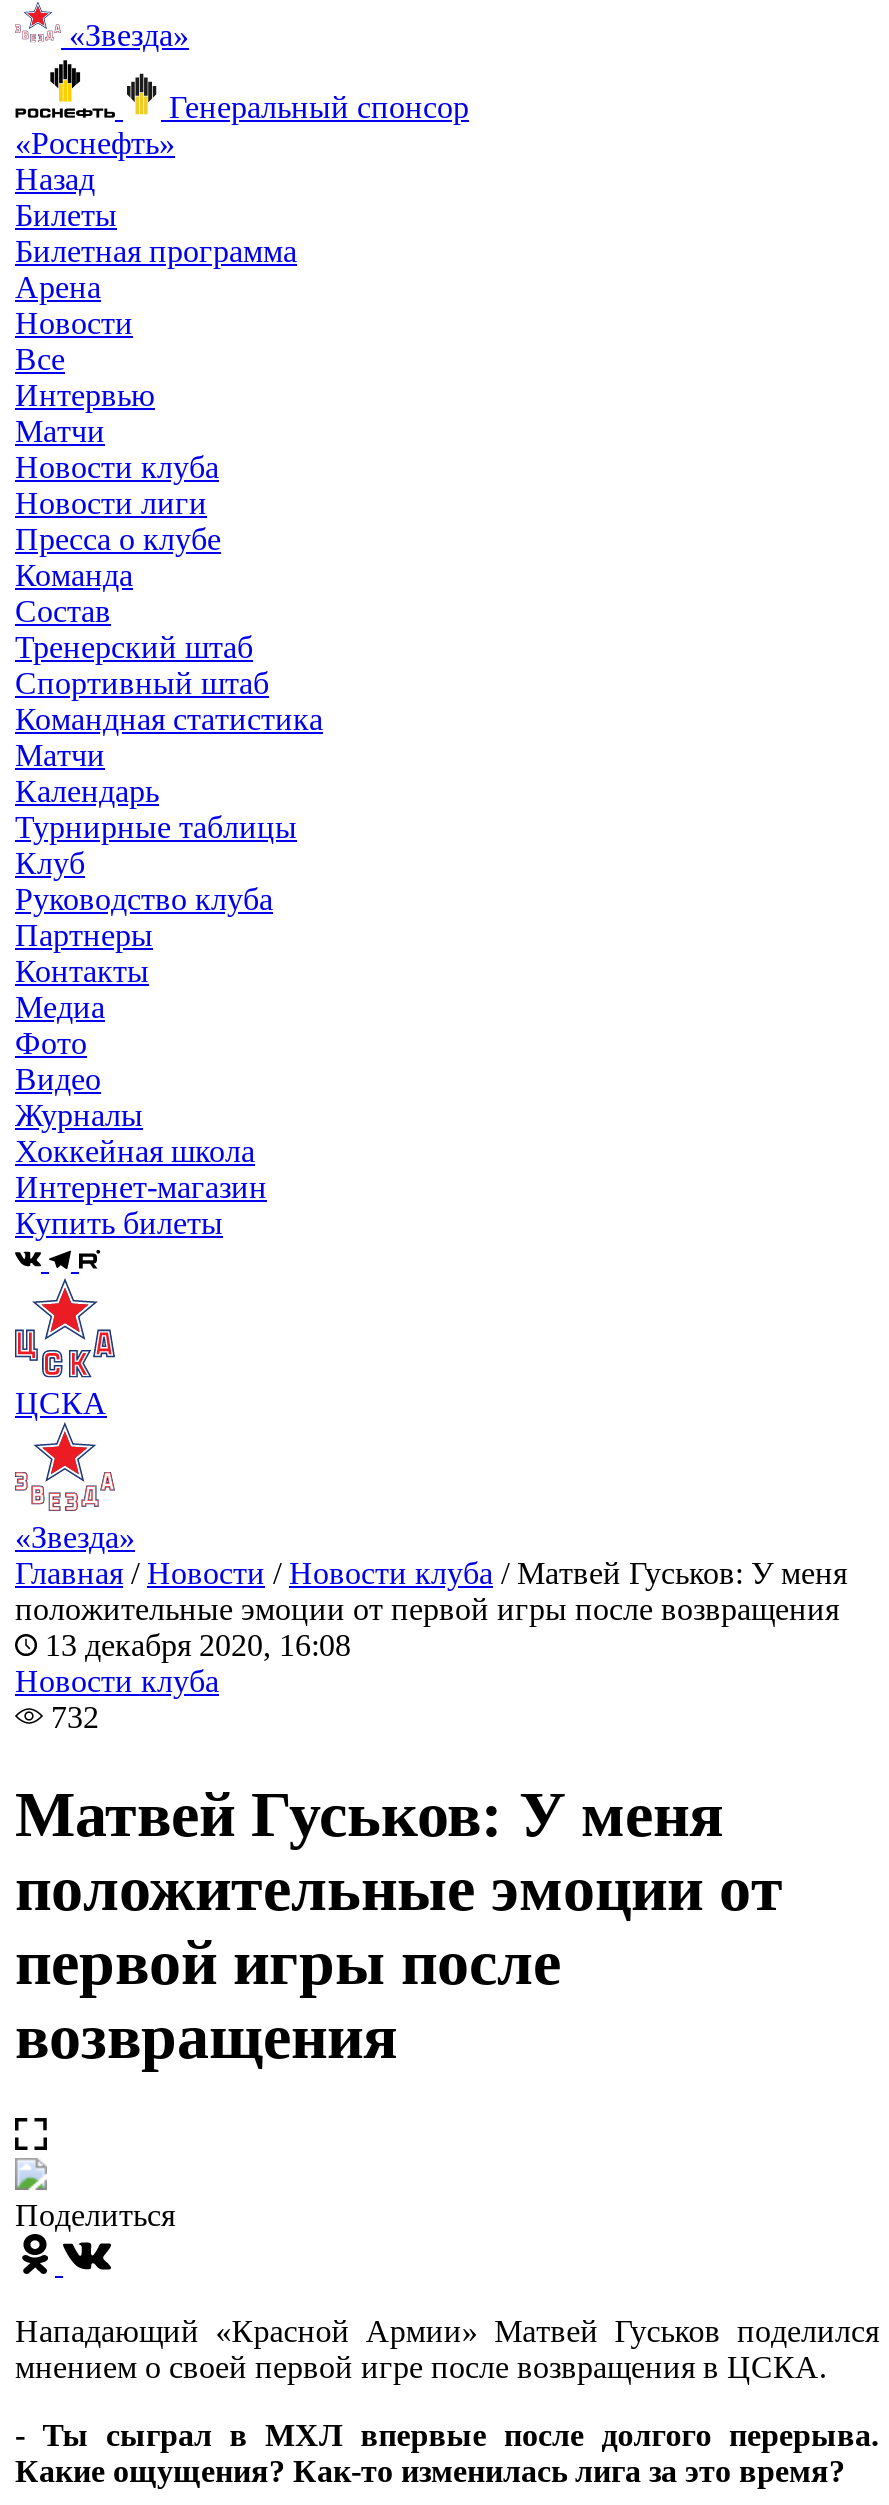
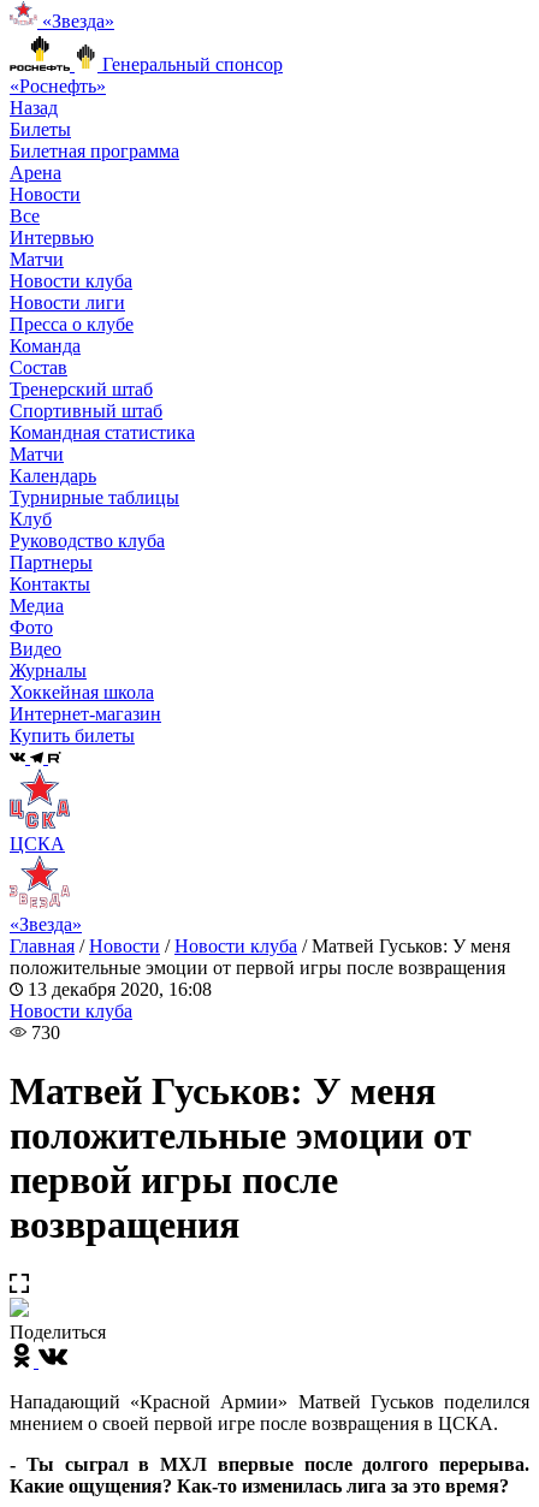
- 732
+ 730
